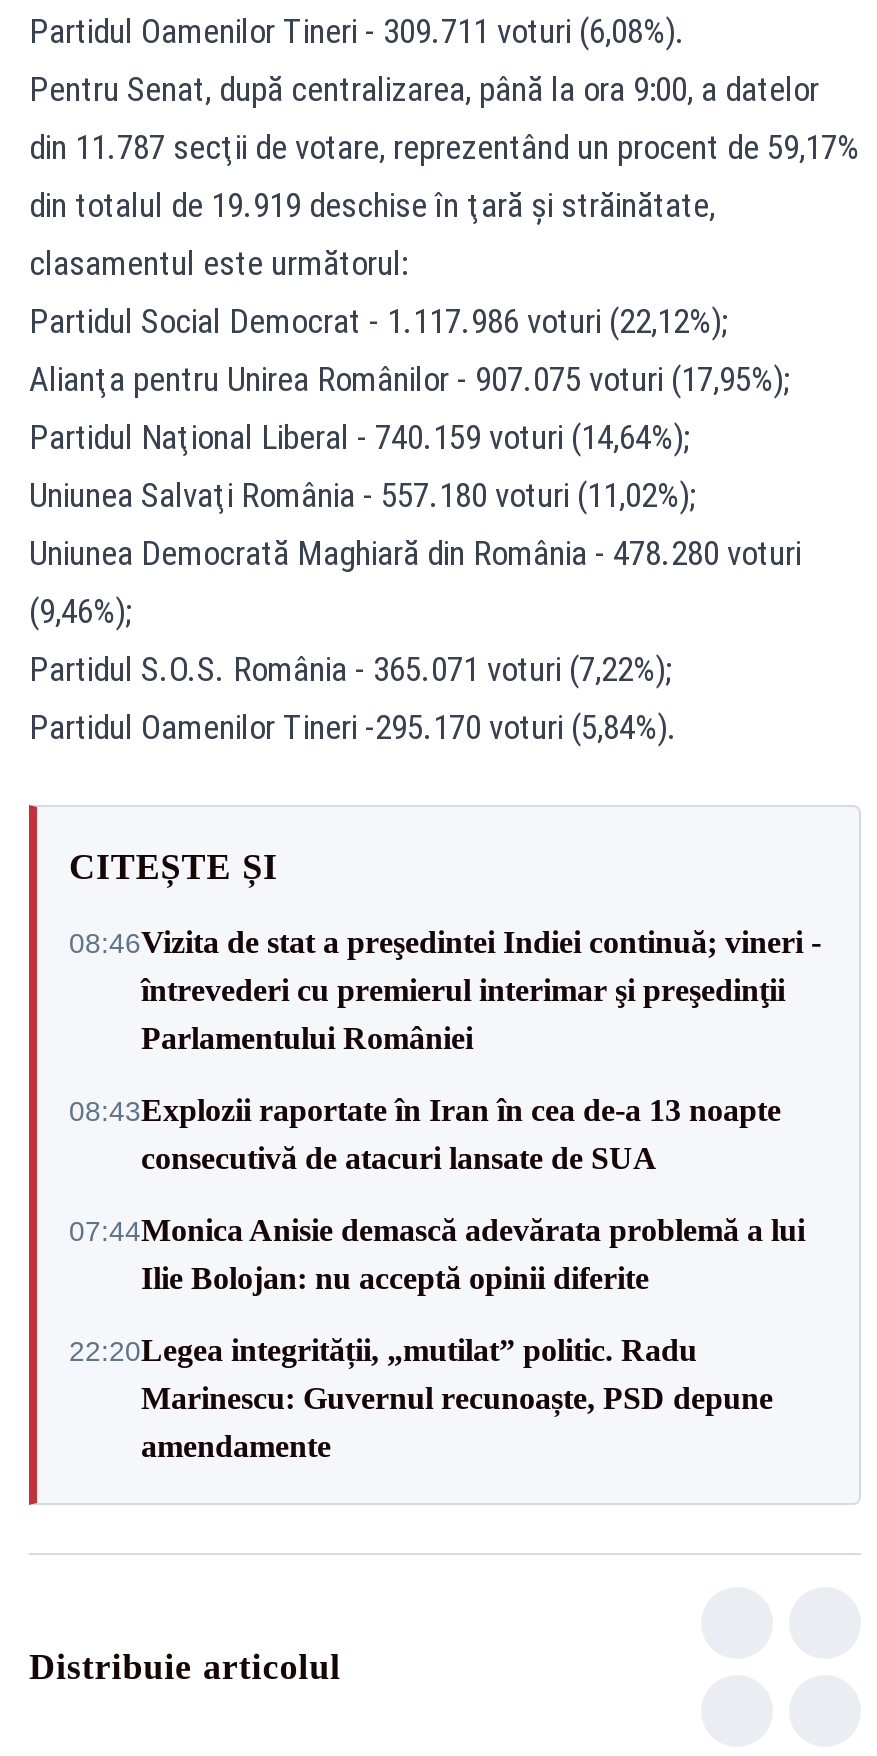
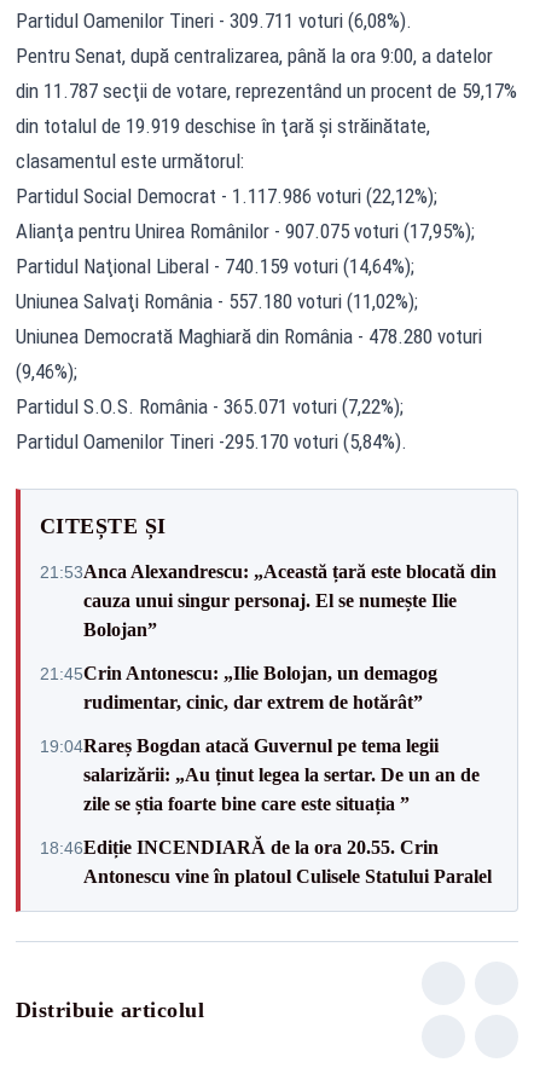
- 08:46Vizita de stat a preşedintei Indiei continuă; vineri -
- întrevederi cu premierul interimar şi preşedinţii
- Parlamentului României
+ 21:53Anca Alexandrescu: „Această țară este blocată din
+ cauza unui singur personaj. El se numește Ilie
+ Bolojan”

- 08:43Explozii raportate în Iran în cea de-a 13 noapte
- consecutivă de atacuri lansate de SUA
+ 21:45Crin Antonescu: „Ilie Bolojan, un demagog
+ rudimentar, cinic, dar extrem de hotărât”

- 07:44Monica Anisie demască adevărata problemă a lui
- Ilie Bolojan: nu acceptă opinii diferite
+ 19:04Rareș Bogdan atacă Guvernul pe tema legii
+ salarizării: „Au ținut legea la sertar. De un an de
+ zile se știa foarte bine care este situația ”

- 22:20Legea integrității, „mutilat” politic. Radu
- Marinescu: Guvernul recunoaște, PSD depune
- amendamente
+ 18:46Ediție INCENDIARĂ de la ora 20.55. Crin
+ Antonescu vine în platoul Culisele Statului Paralel
